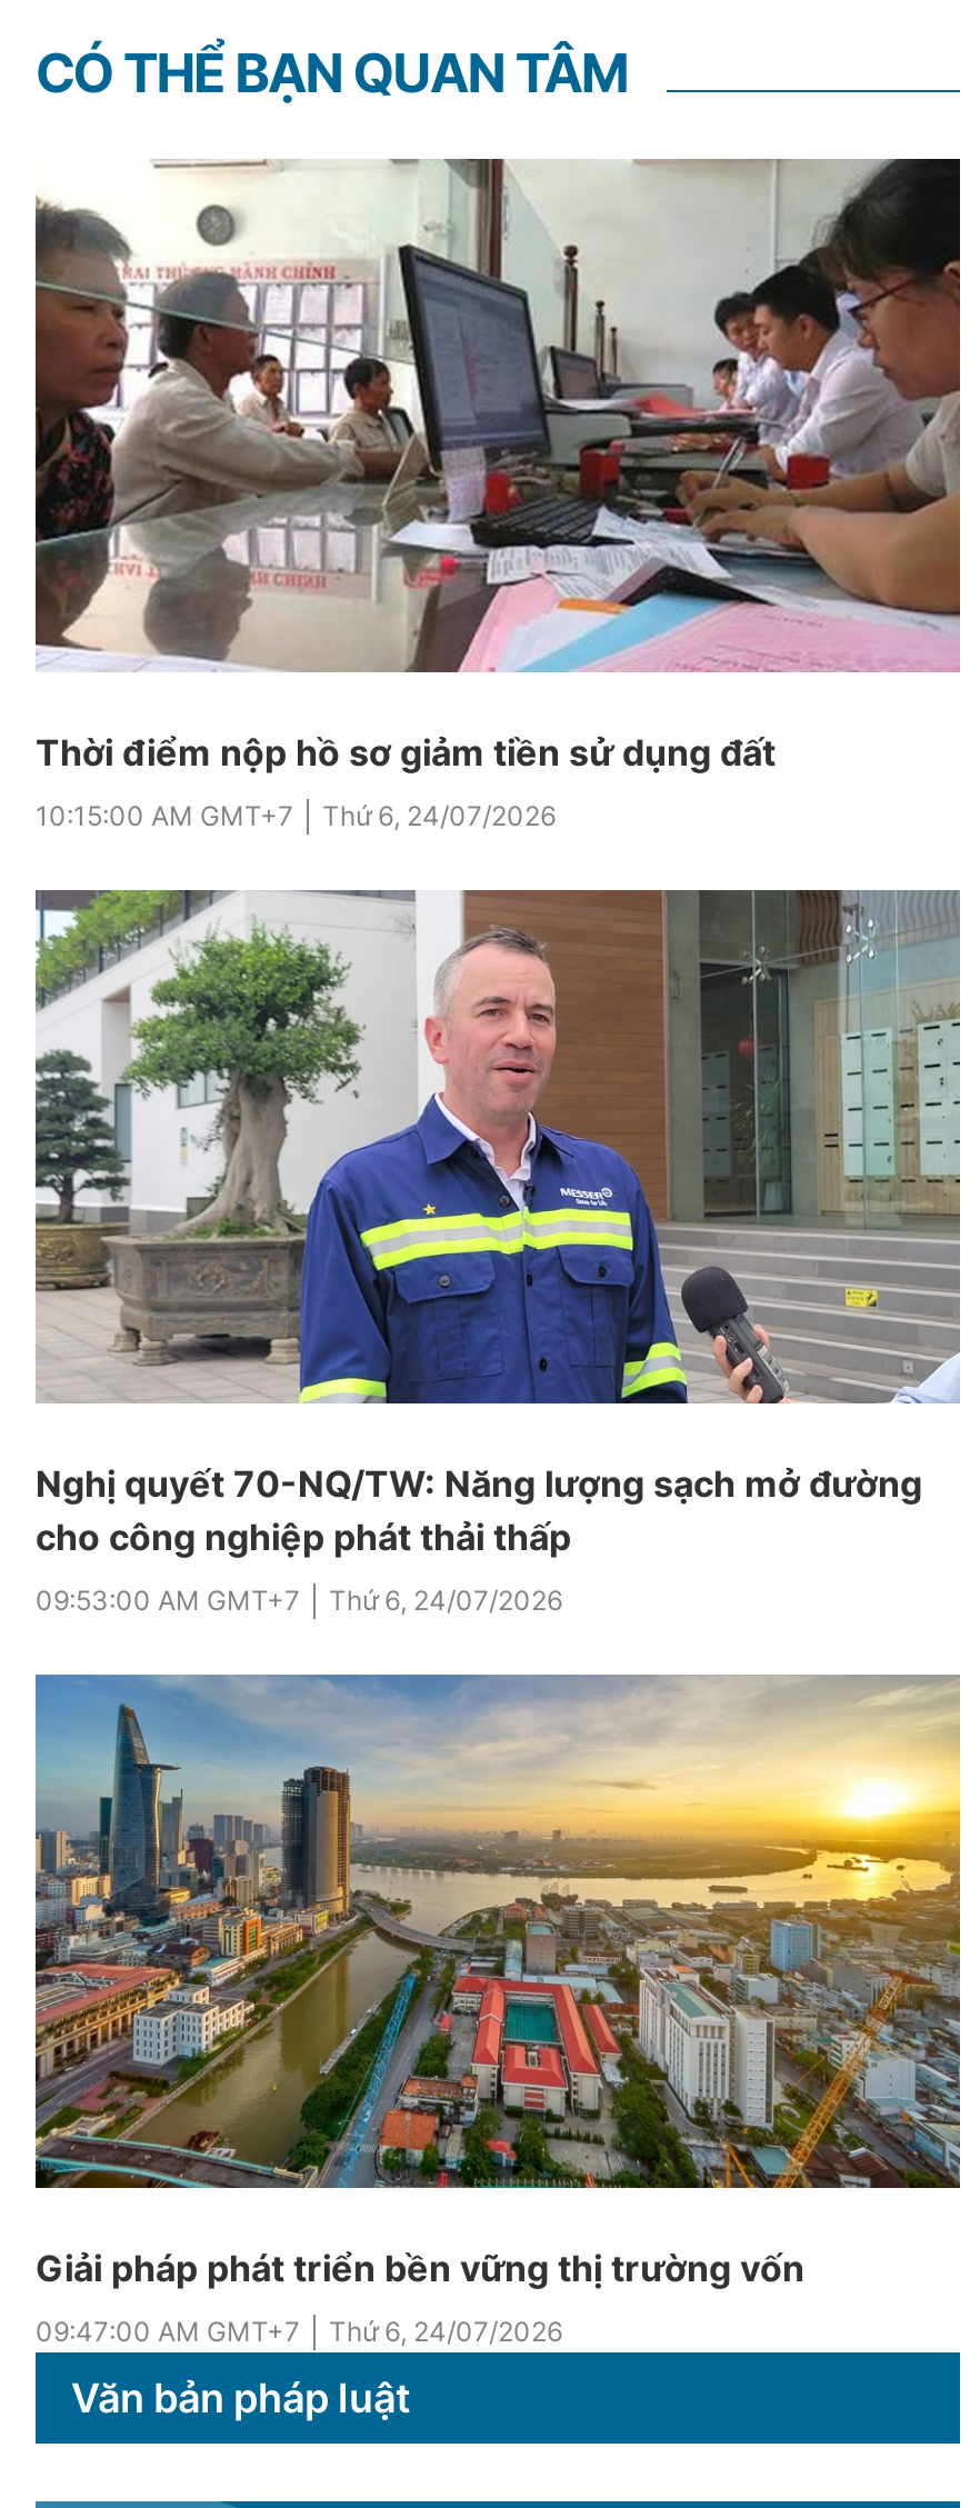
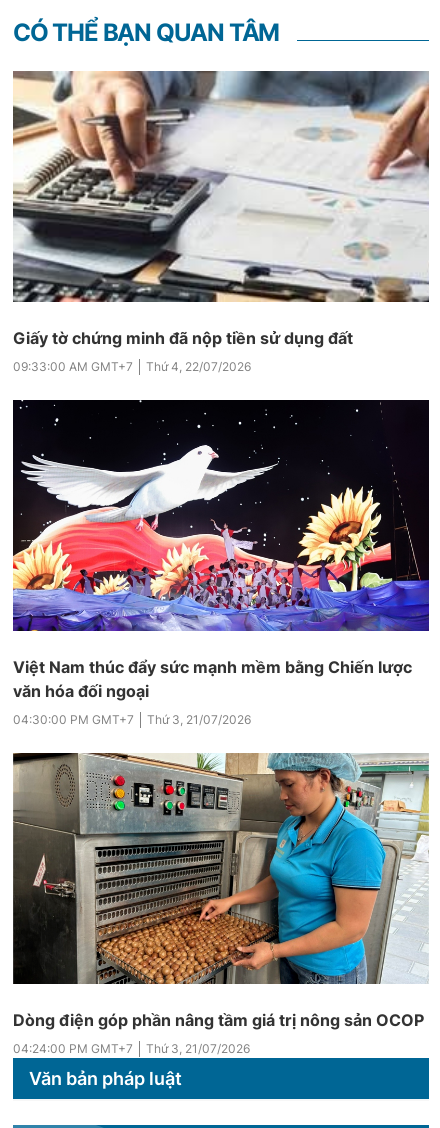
- [image]
- Thời điểm nộp hồ sơ giảm tiền sử dụng đất
+ [image]
+ Giấy tờ chứng minh đã nộp tiền sử dụng đất

- 10:15:00 AM GMT+7
- Thứ 6, 24/07/2026
+ 09:33:00 AM GMT+7
+ Thứ 4, 22/07/2026

- [image]
- Nghị quyết 70-NQ/TW: Năng lượng sạch mở đường
- cho công nghiệp phát thải thấp
+ [image]
+ Việt Nam thúc đẩy sức mạnh mềm bằng Chiến lược
+ văn hóa đối ngoại

- 09:53:00 AM GMT+7
- Thứ 6, 24/07/2026
+ 04:30:00 PM GMT+7
+ Thứ 3, 21/07/2026

- [image]
- Giải pháp phát triển bền vững thị trường vốn
+ [image]
+ Dòng điện góp phần nâng tầm giá trị nông sản OCOP

- 09:47:00 AM GMT+7
- Thứ 6, 24/07/2026
+ 04:24:00 PM GMT+7
+ Thứ 3, 21/07/2026
